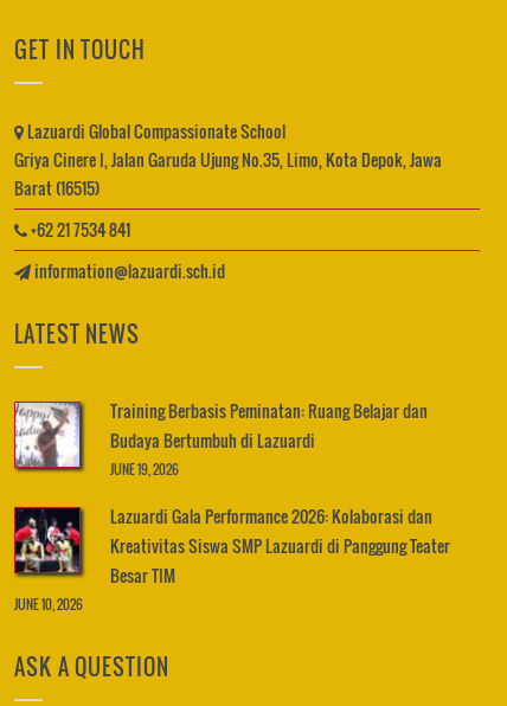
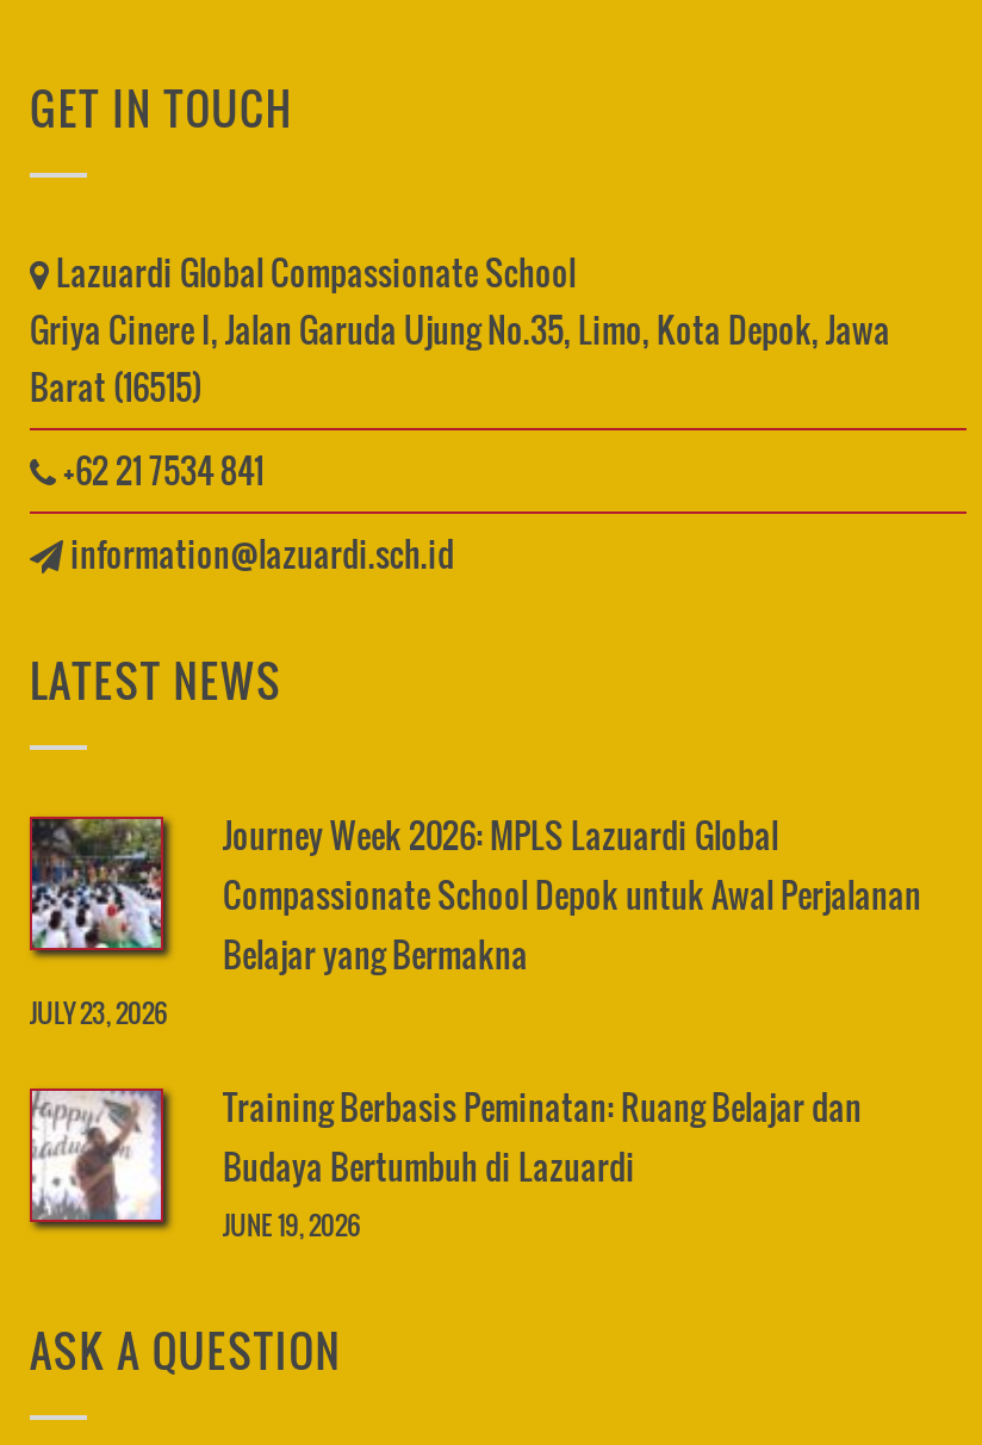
+ [image]
+ Journey Week 2026: MPLS Lazuardi Global
+ Compassionate School Depok untuk Awal Perjalanan
+ Belajar yang Bermakna
+ JULY 23, 2026

moved down: [image] | Training Berbasis Peminatan: Ruang Belajar dan | Budaya Bertumbuh di Lazuardi | JUNE 19, 2026

- [image]
- Lazuardi Gala Performance 2026: Kolaborasi dan
- Kreativitas Siswa SMP Lazuardi di Panggung Teater
- Besar TIM
- JUNE 10, 2026
